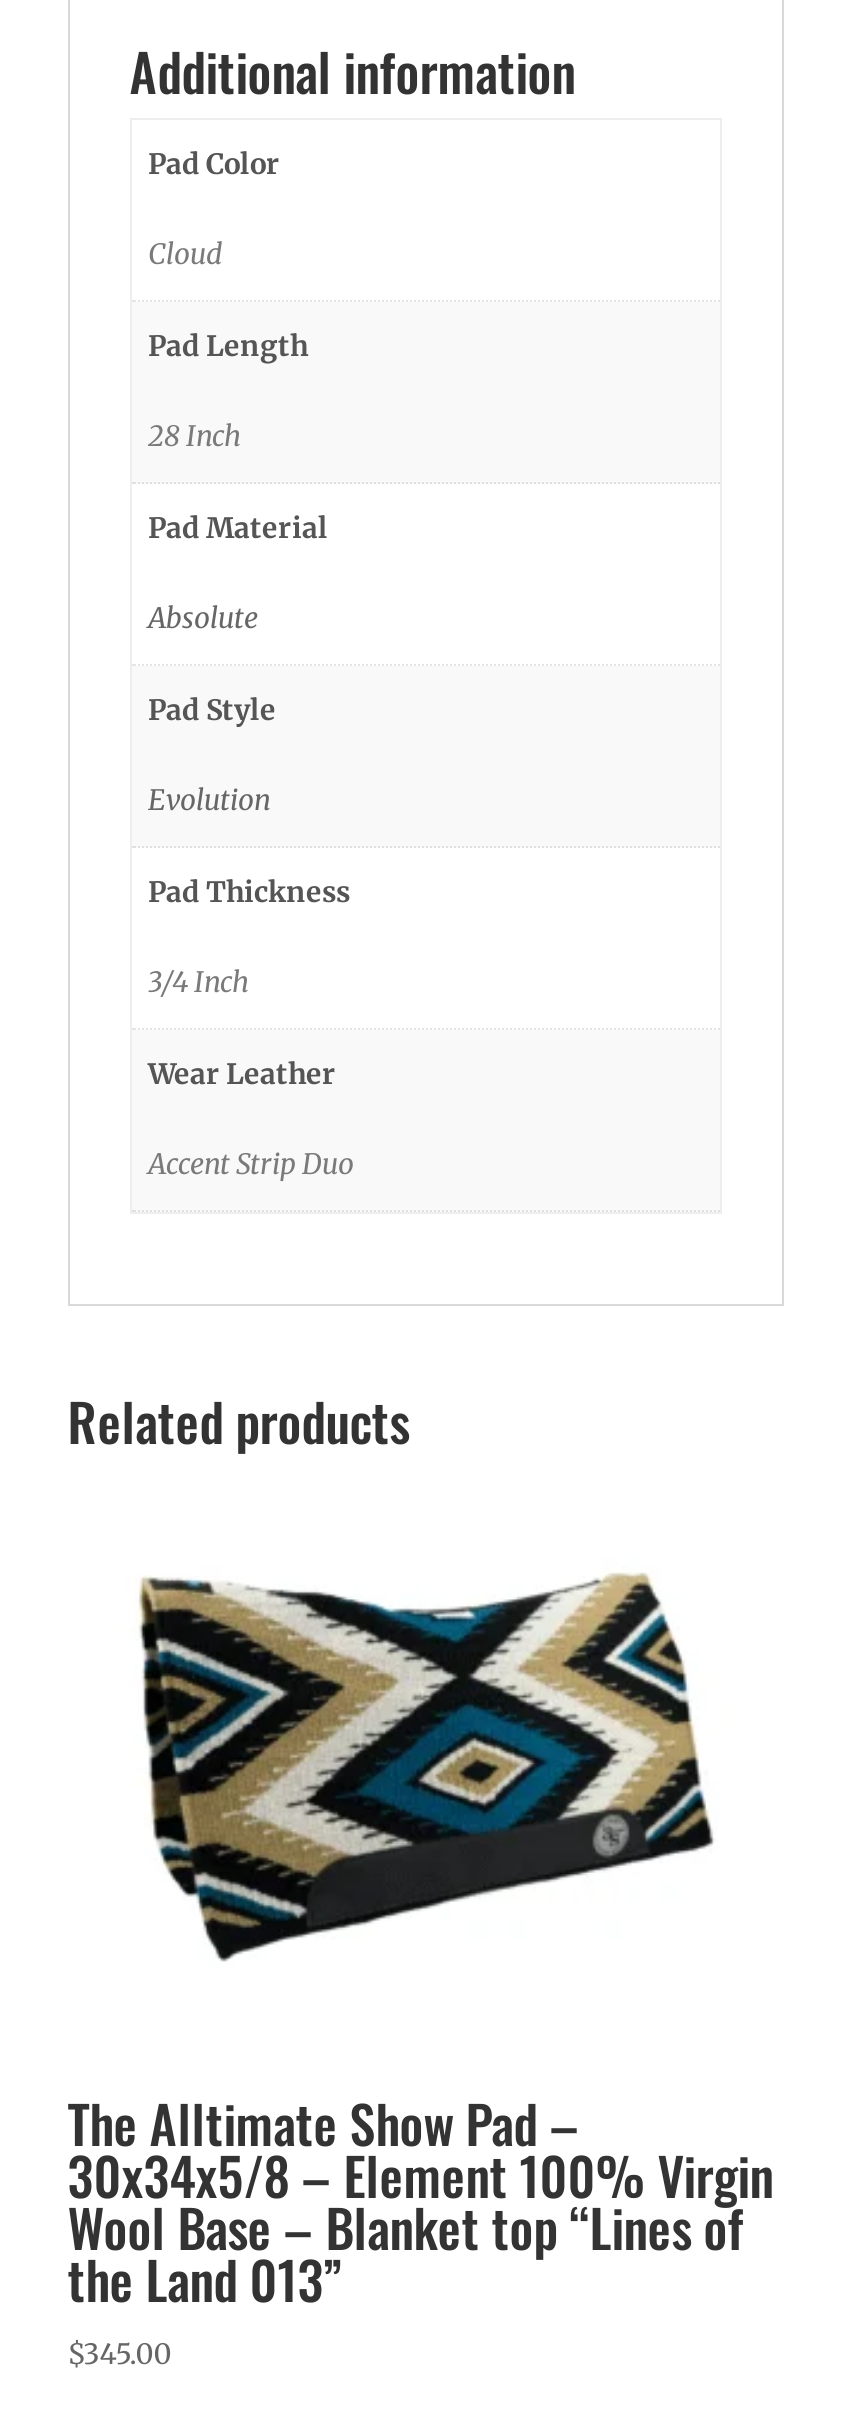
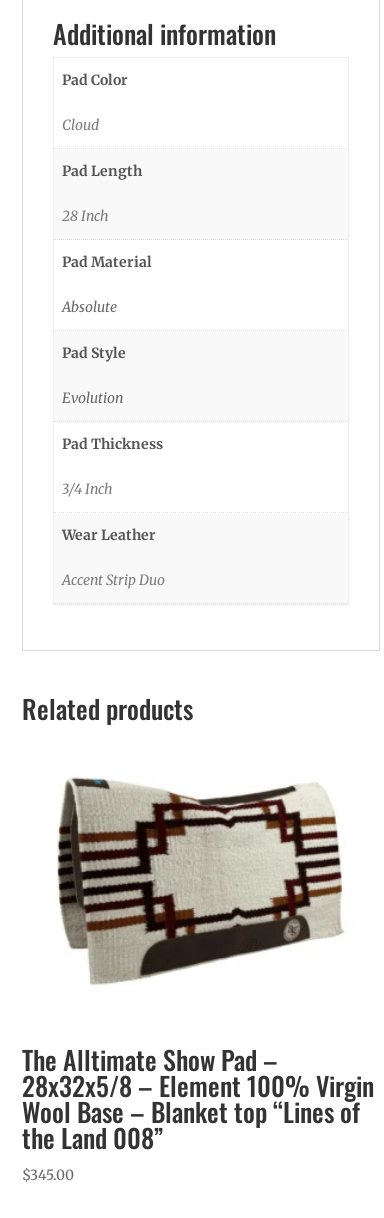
- [image]
+ [image]

- 30x34x5/8 – Element 100% Virgin
+ 28x32x5/8 – Element 100% Virgin

- the Land 013”
+ the Land 008”
